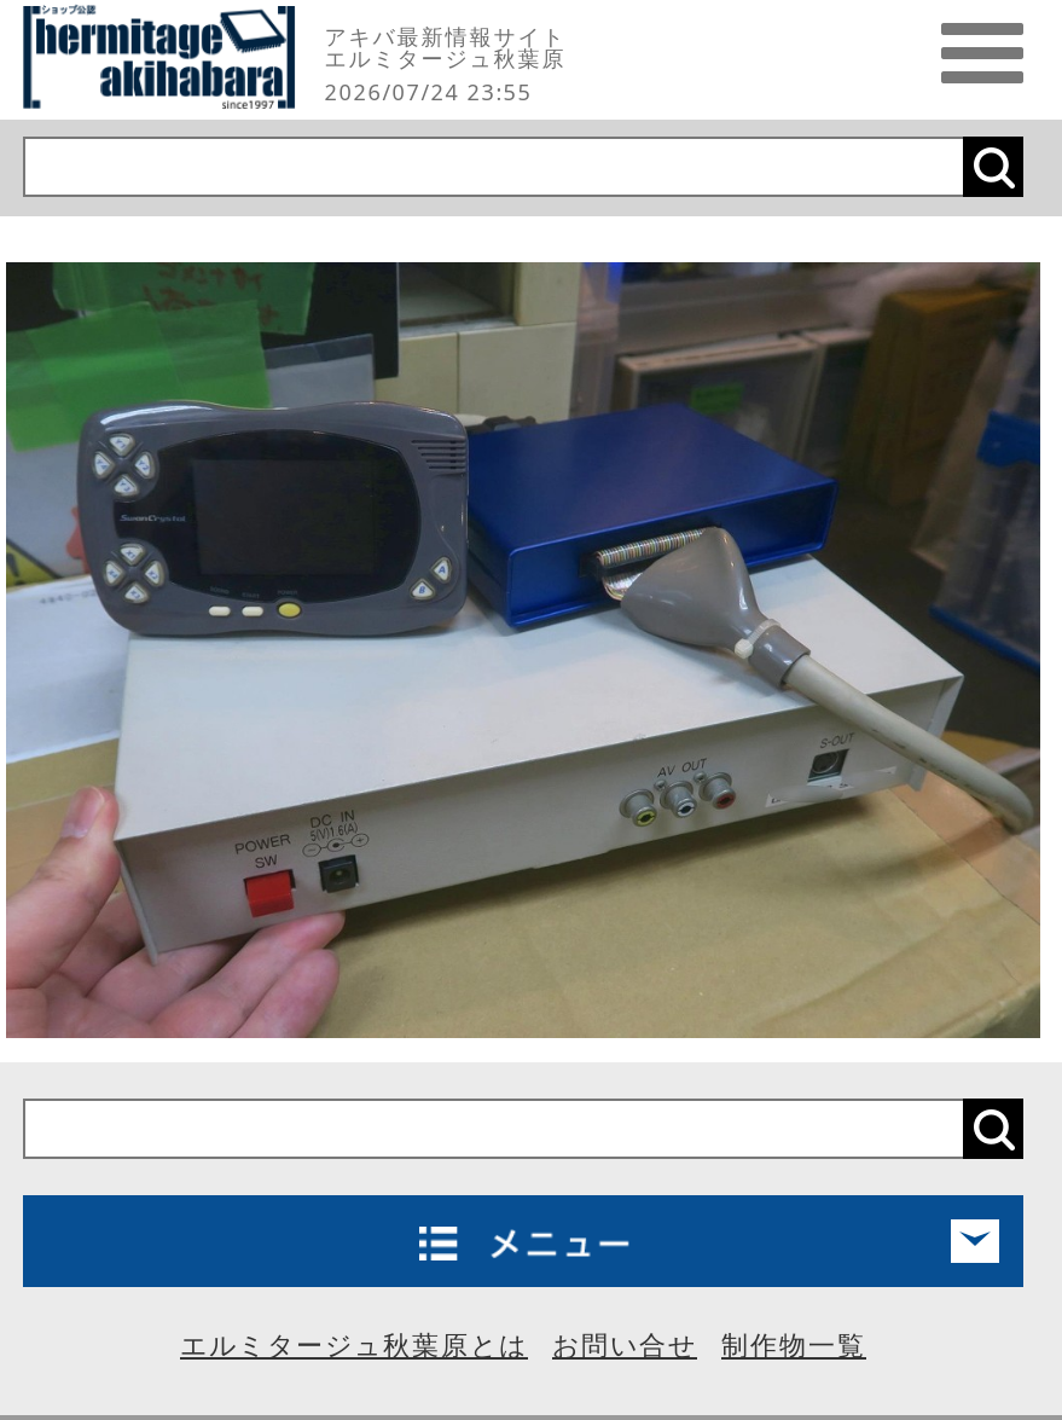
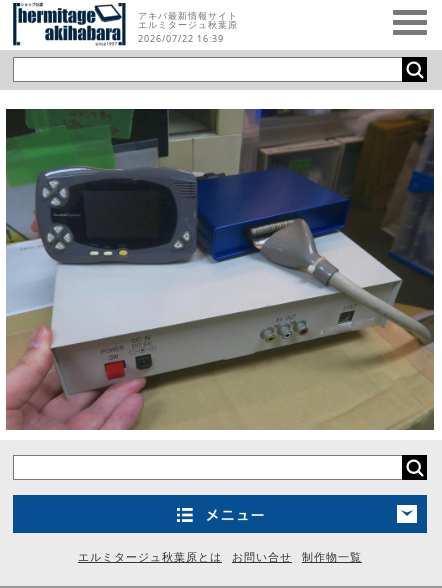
- 2026/07/24 23:55
+ 2026/07/22 16:39
